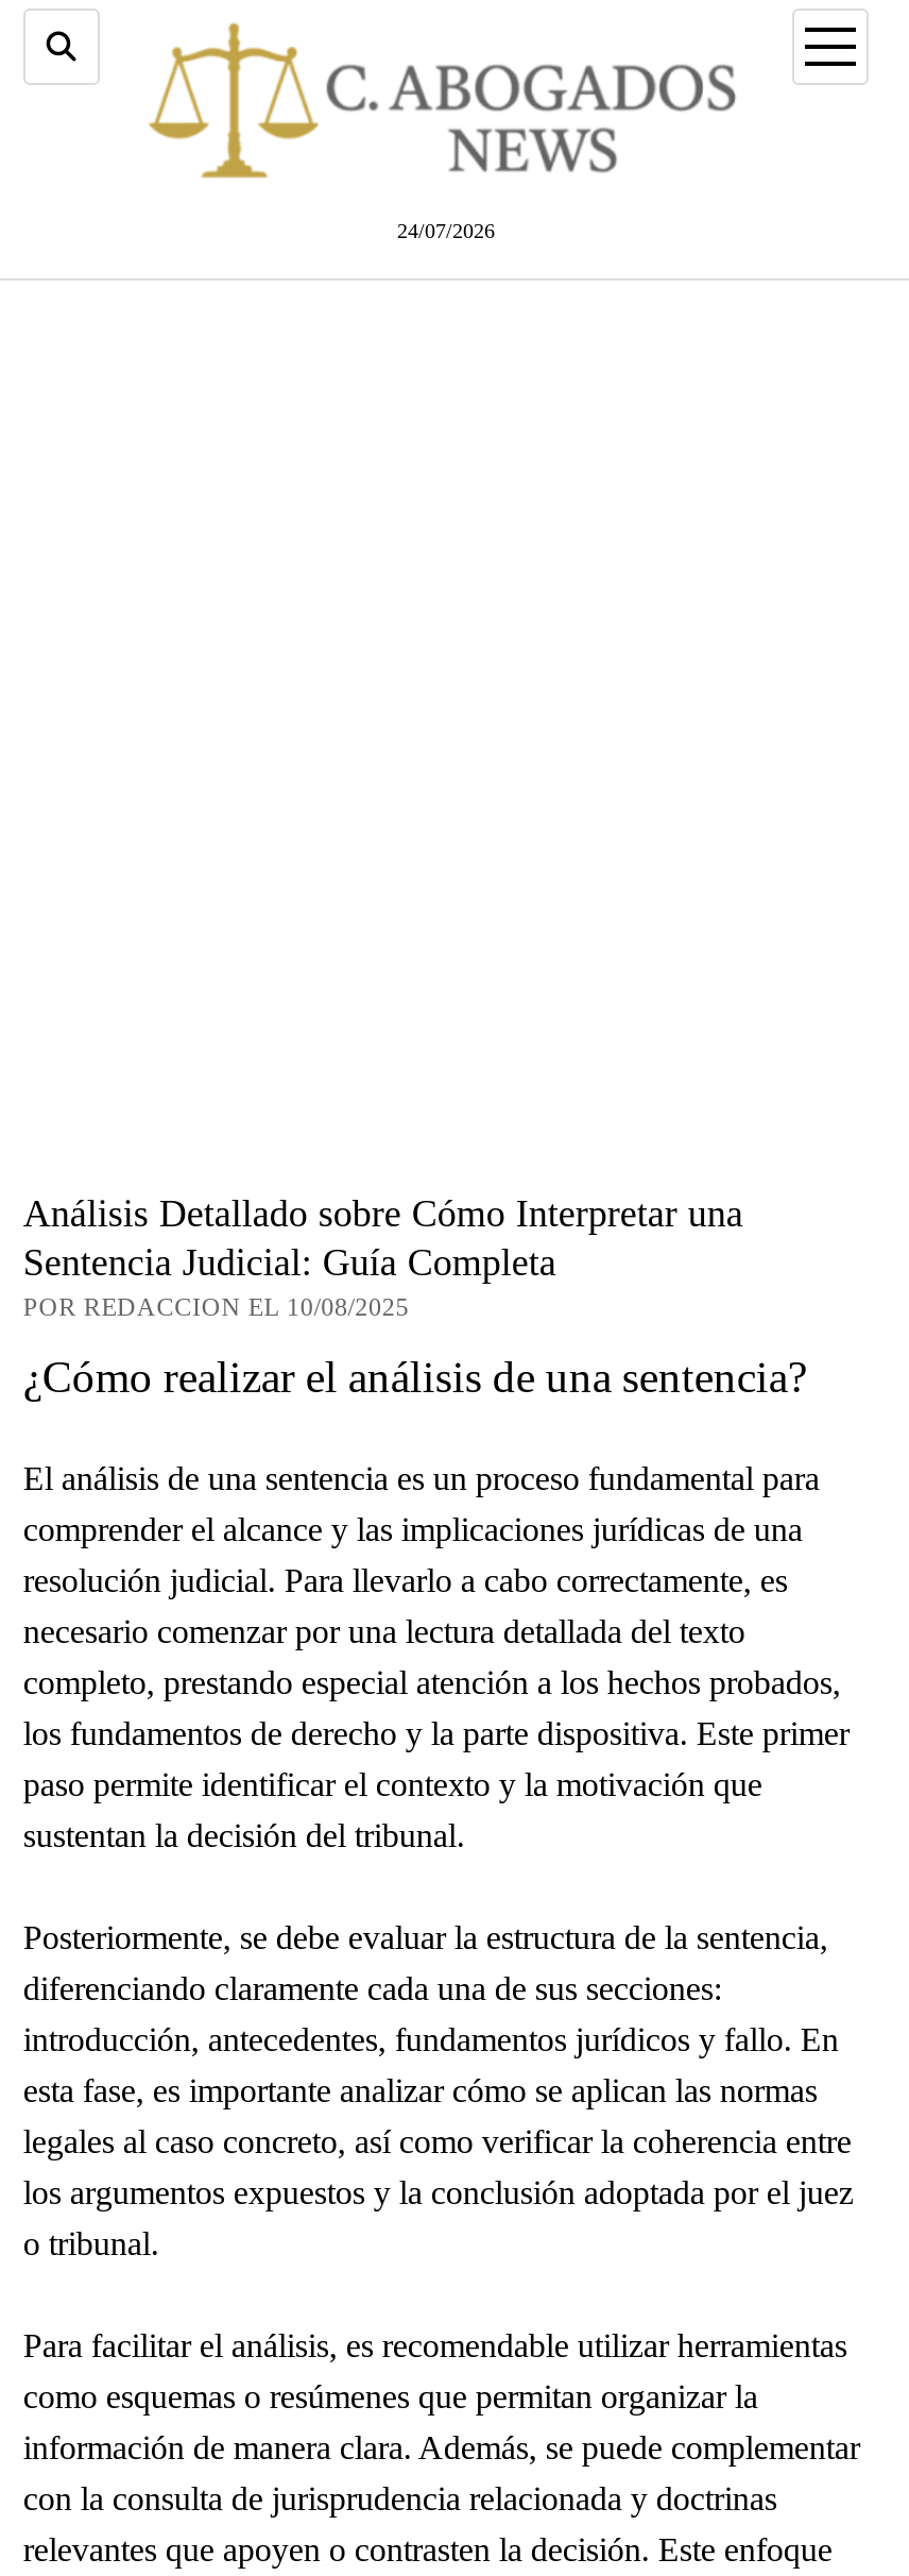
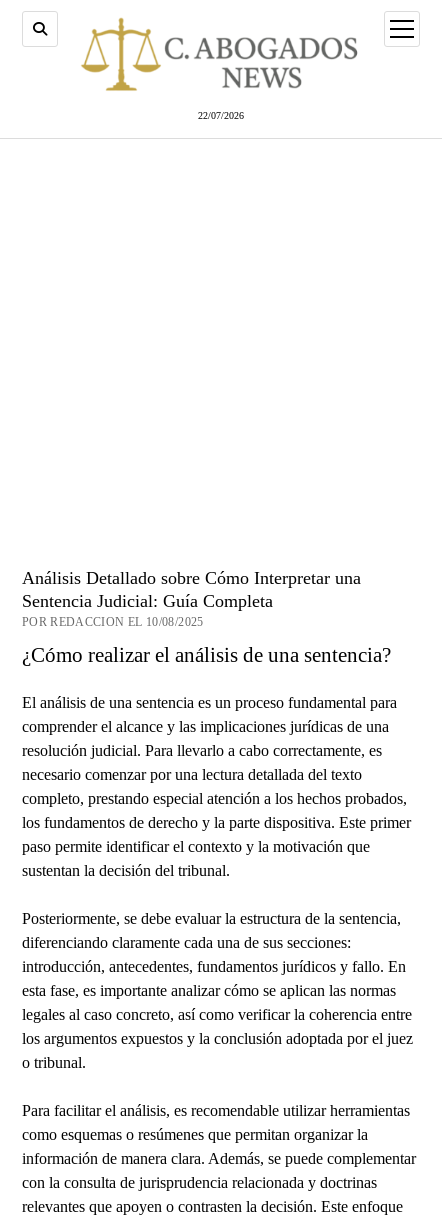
- 24/07/2026
+ 22/07/2026
